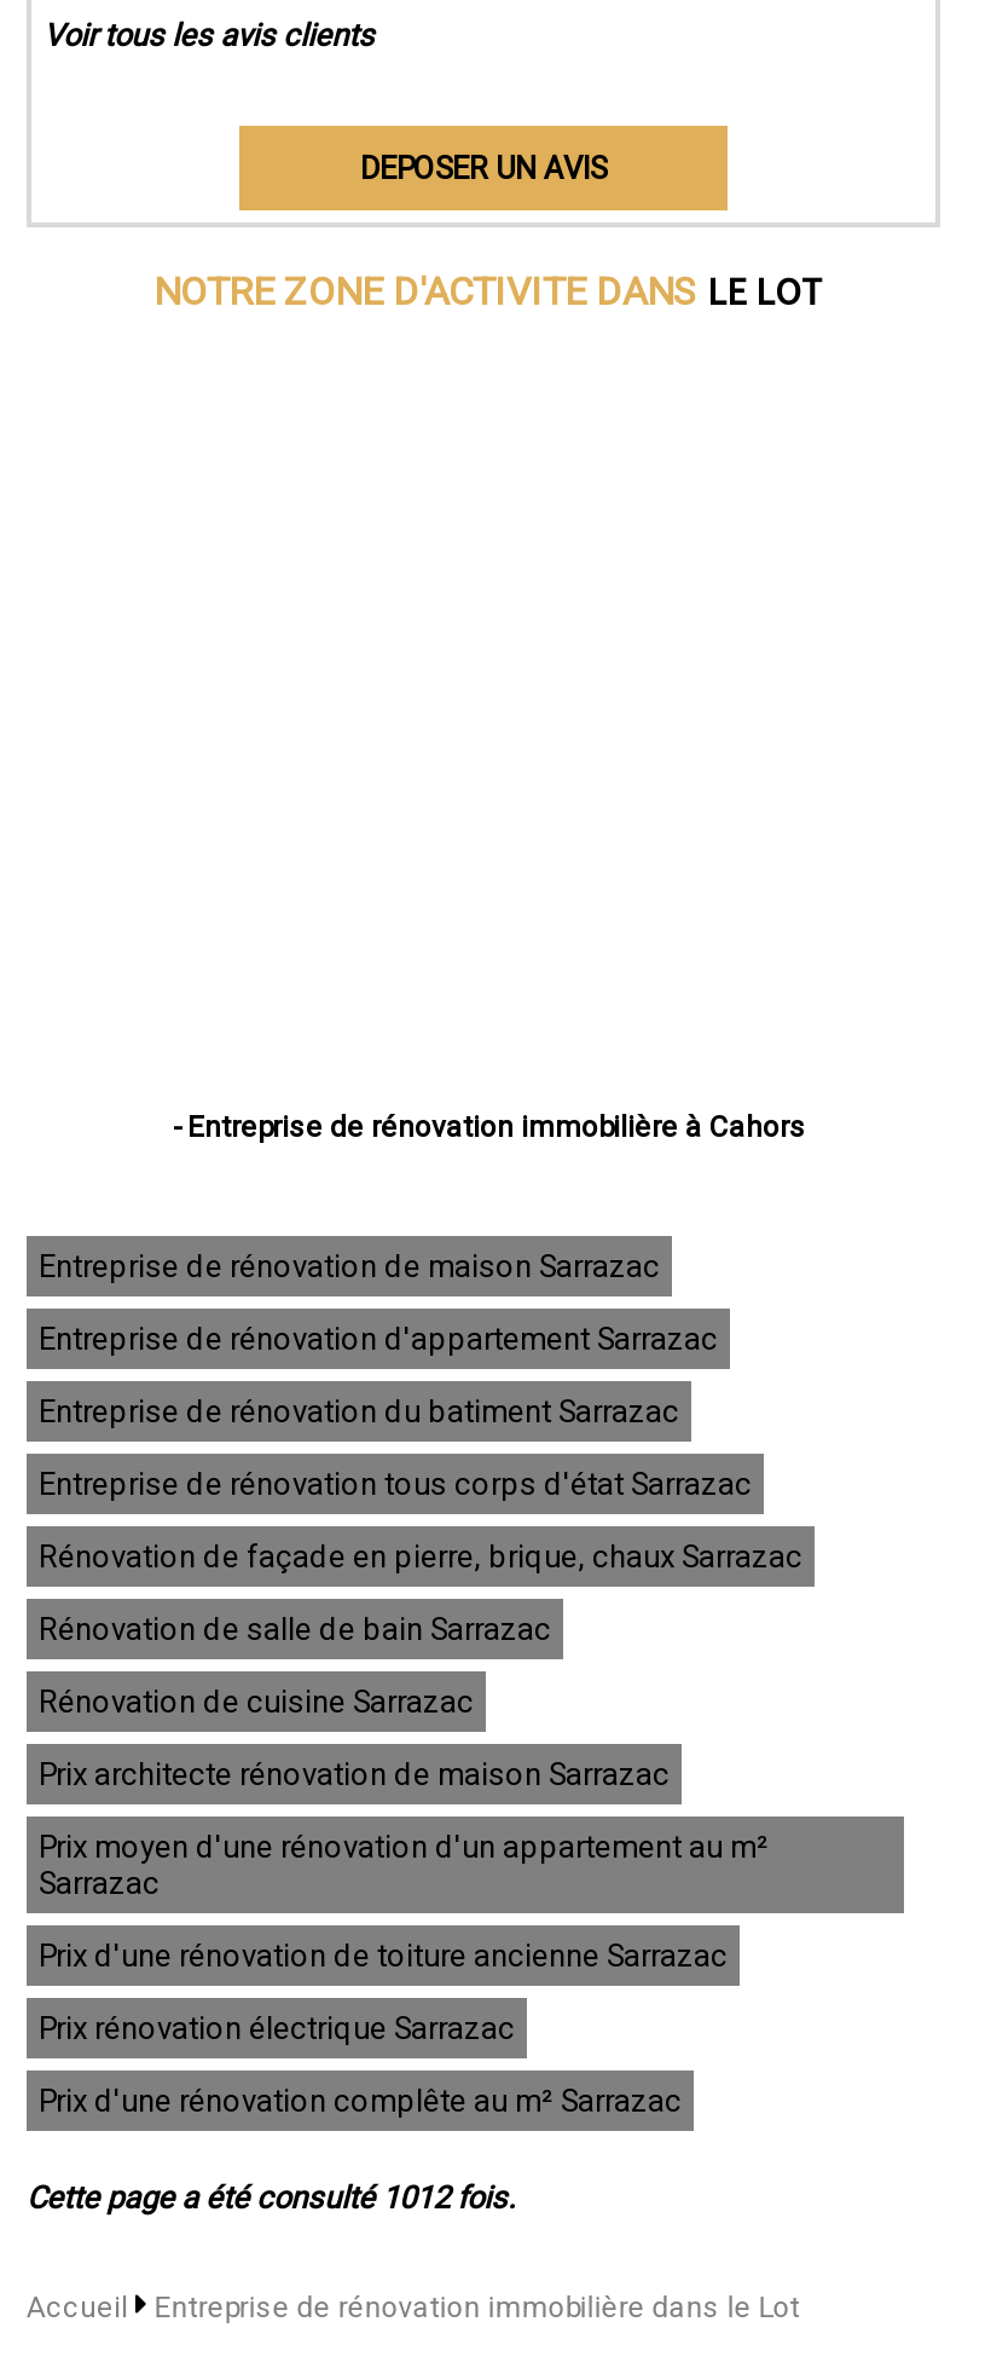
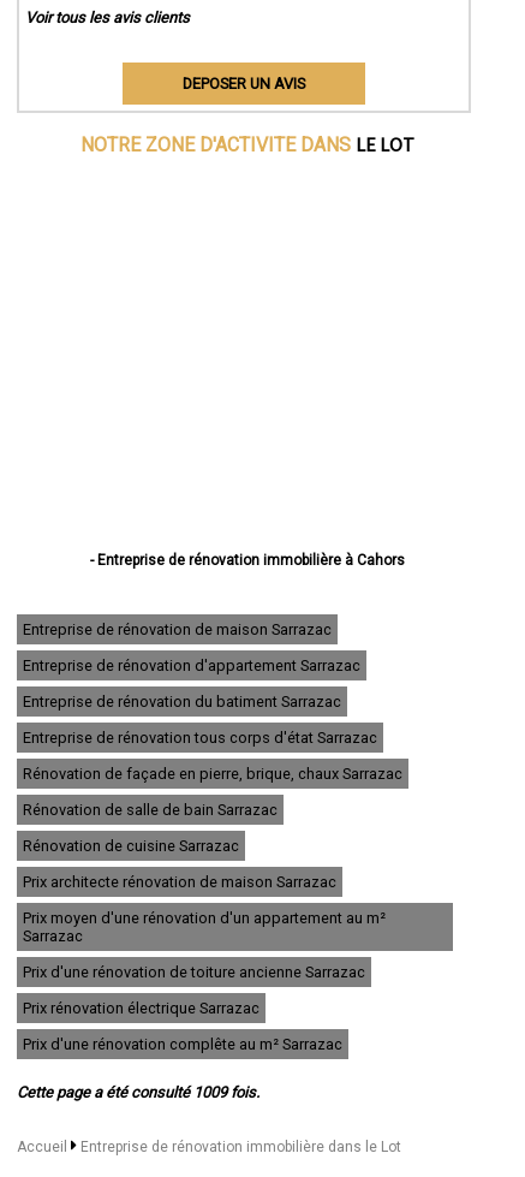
- Cette page a été consulté 1012 fois.
+ Cette page a été consulté 1009 fois.
